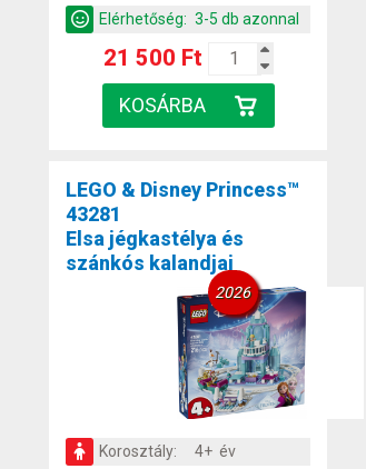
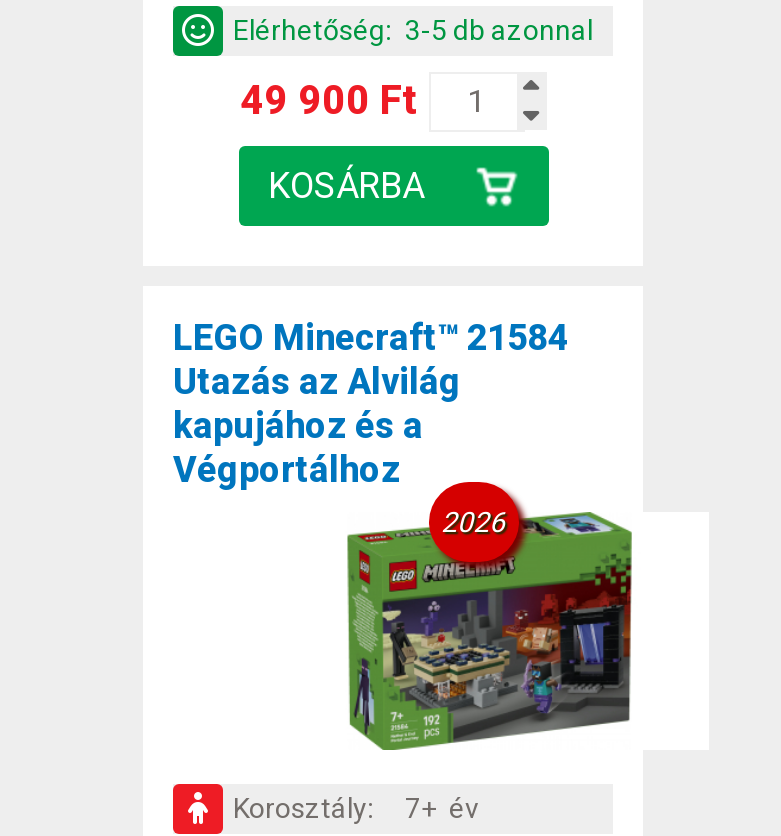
- 21 500 Ft
+ 49 900 Ft

- LEGO & Disney Princess™
- 43281
- Elsa jégkastélya és
- szánkós kalandjai
+ LEGO Minecraft™ 21584
+ Utazás az Alvilág
+ kapujához és a
+ Végportálhoz

- [image]
- Korosztály: 4+ év
+ [image]
+ Korosztály: 7+ év
